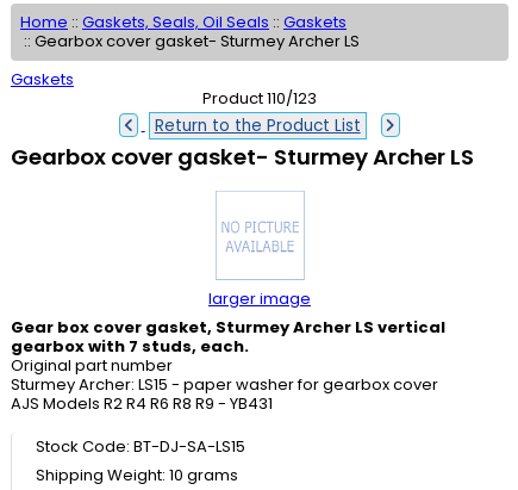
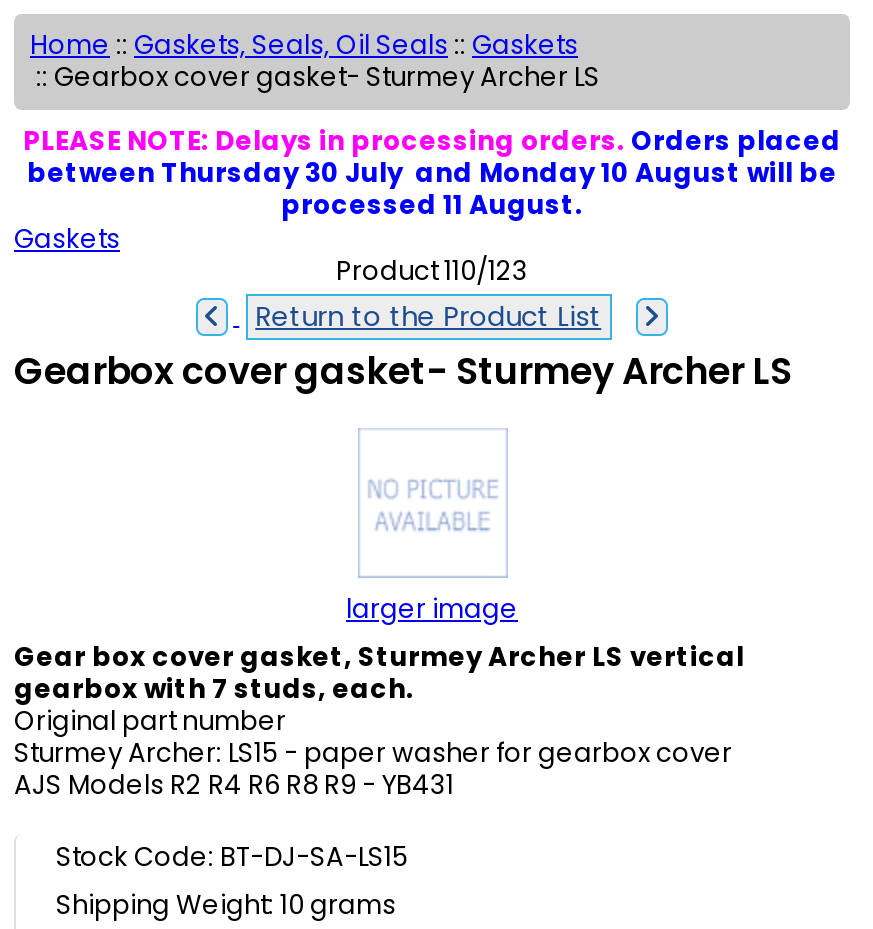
+ PLEASE NOTE: Delays in processing orders. Orders placed
+ between Thursday 30 July and Monday 10 August will be
+ processed 11 August.
